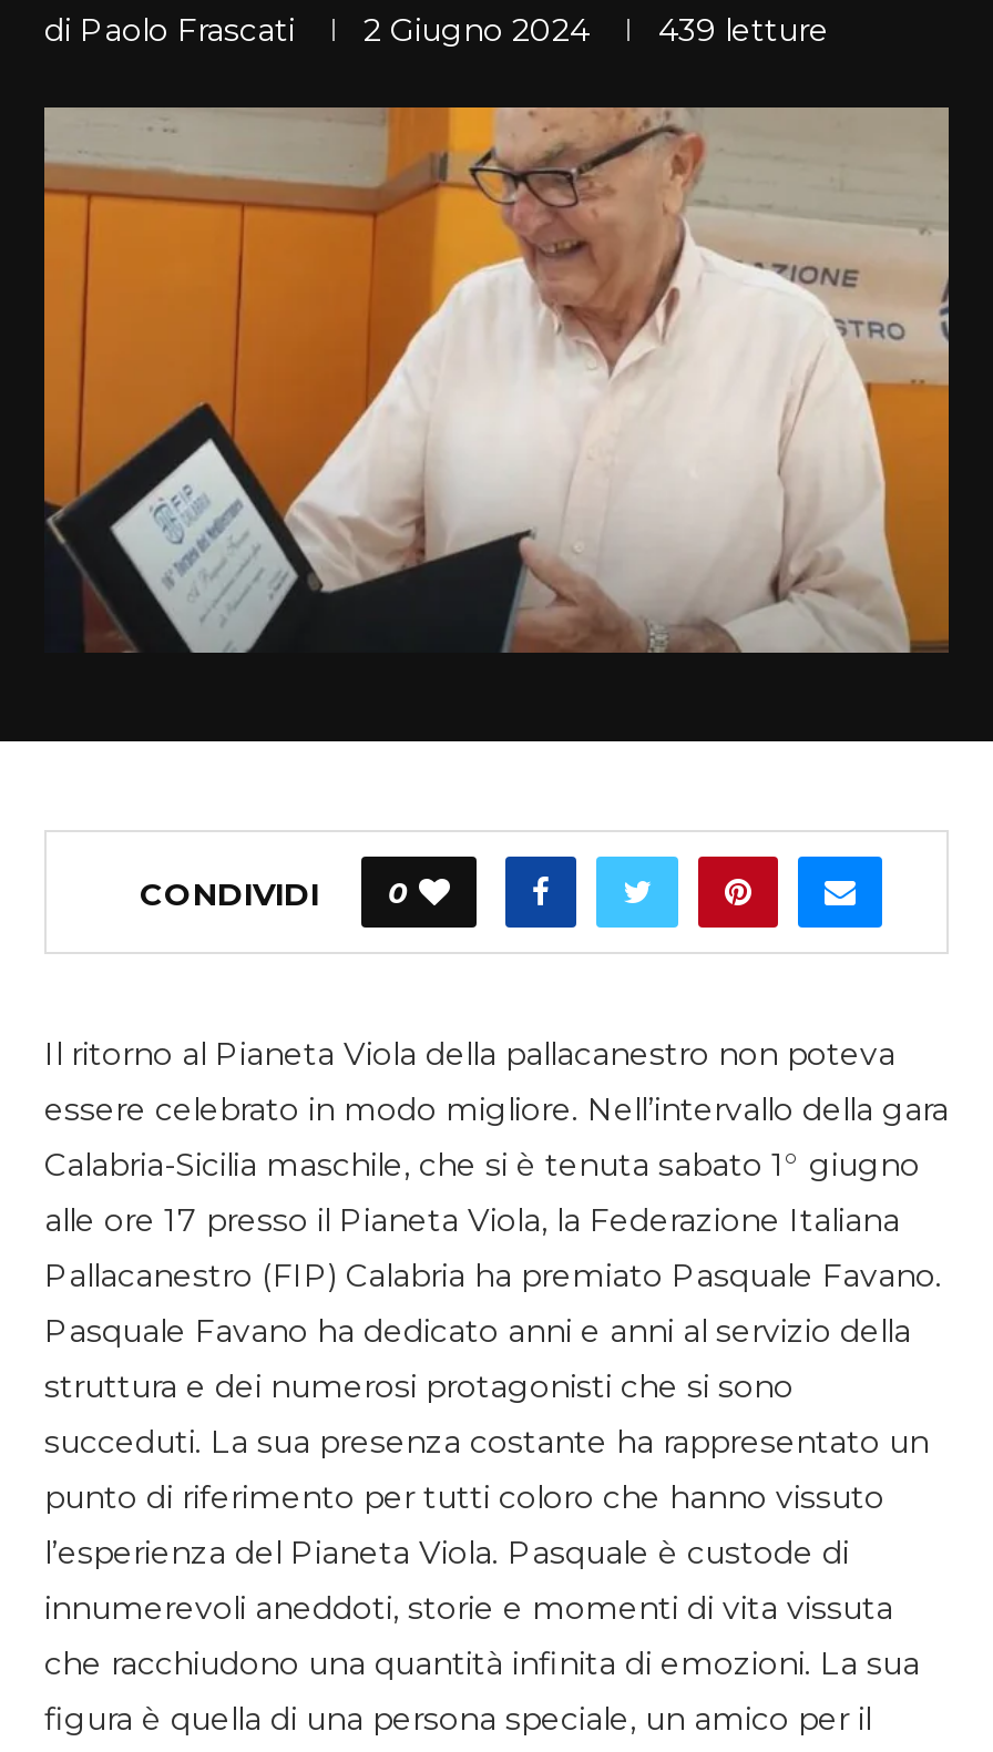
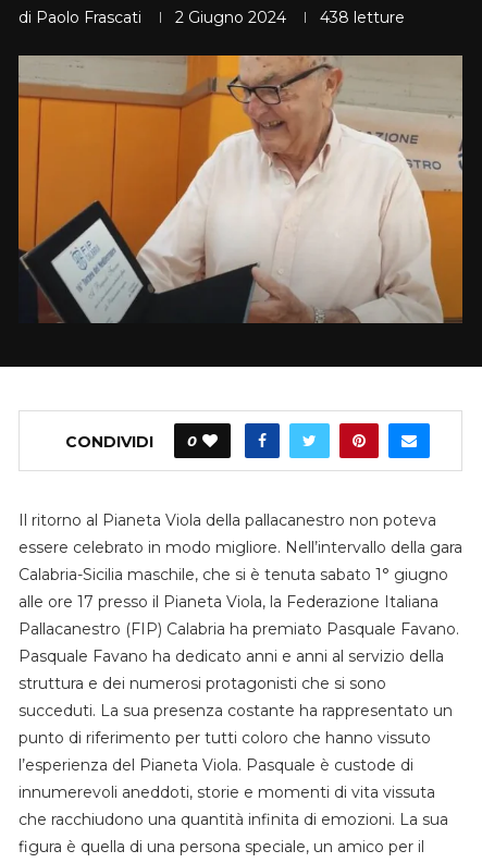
- di Paolo Frascati 2 Giugno 2024 439 letture
+ di Paolo Frascati 2 Giugno 2024 438 letture
